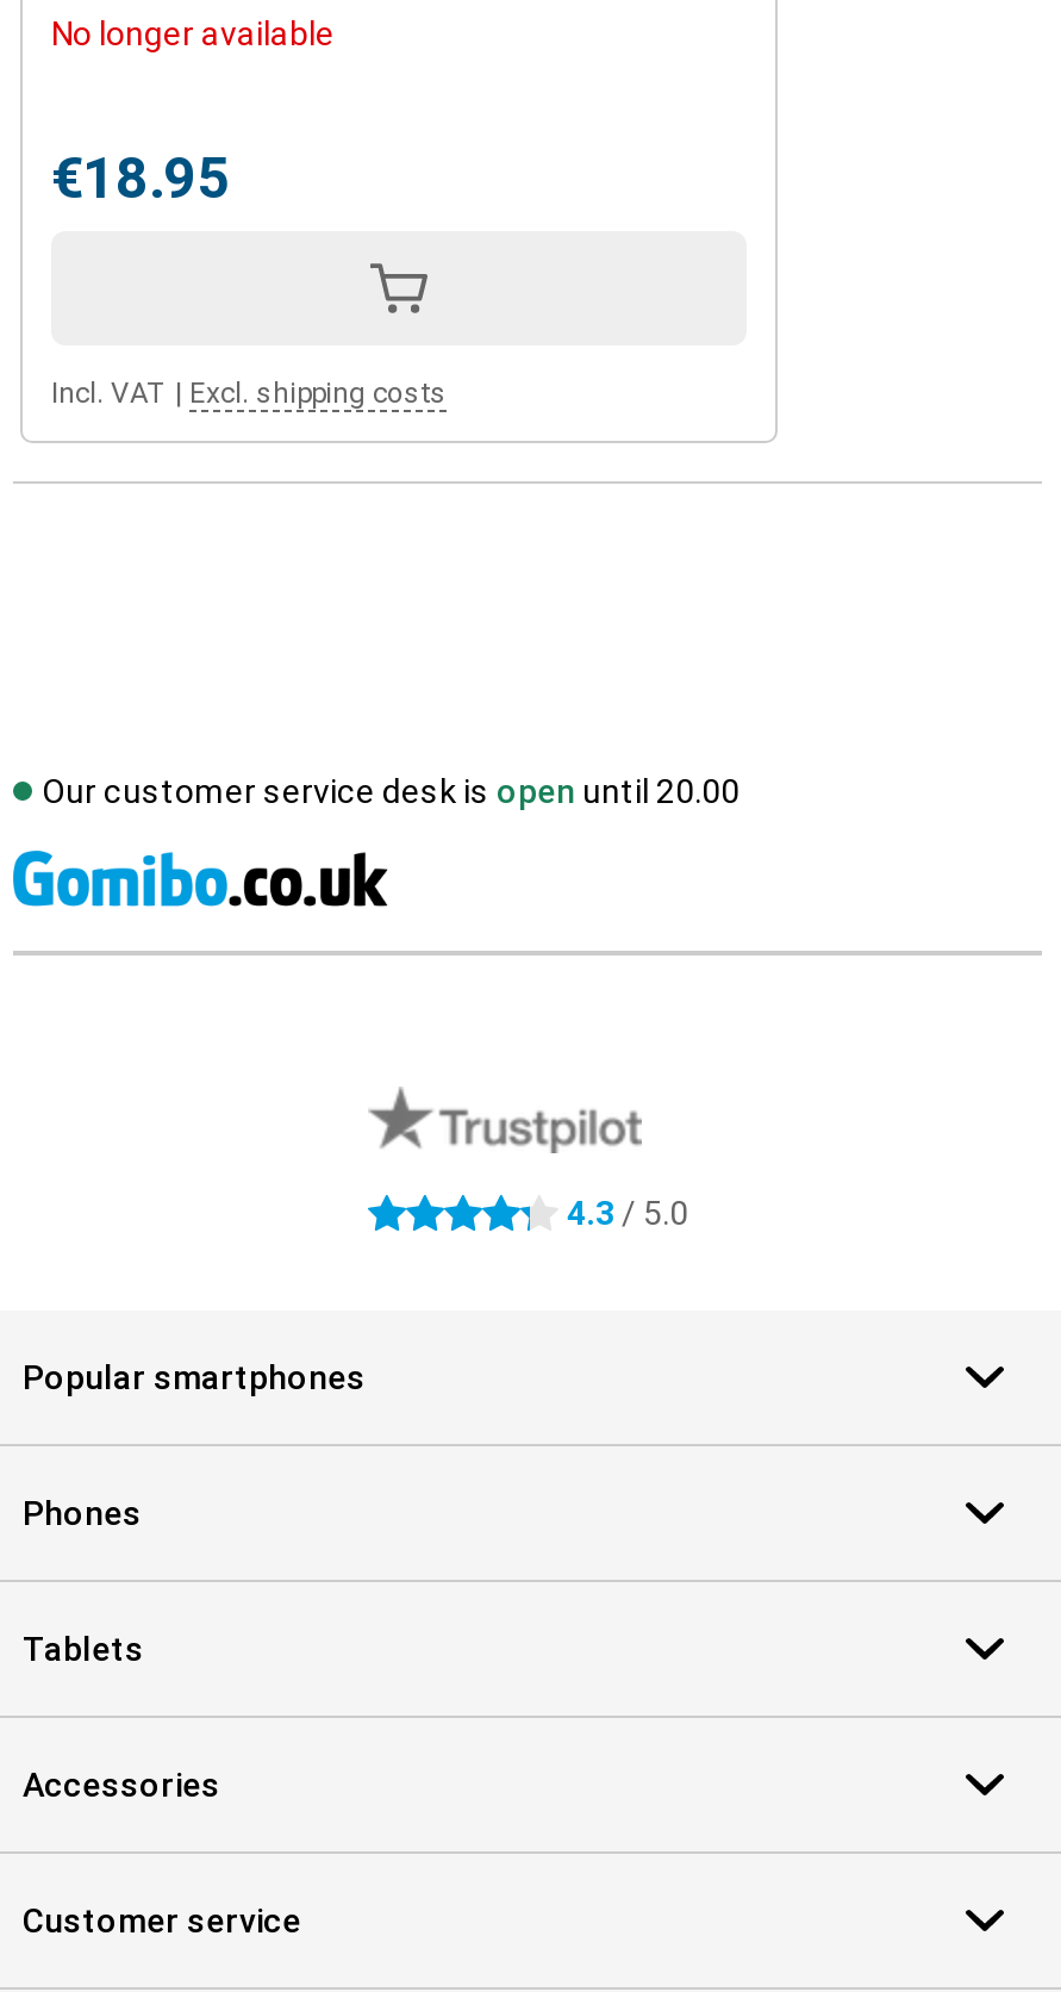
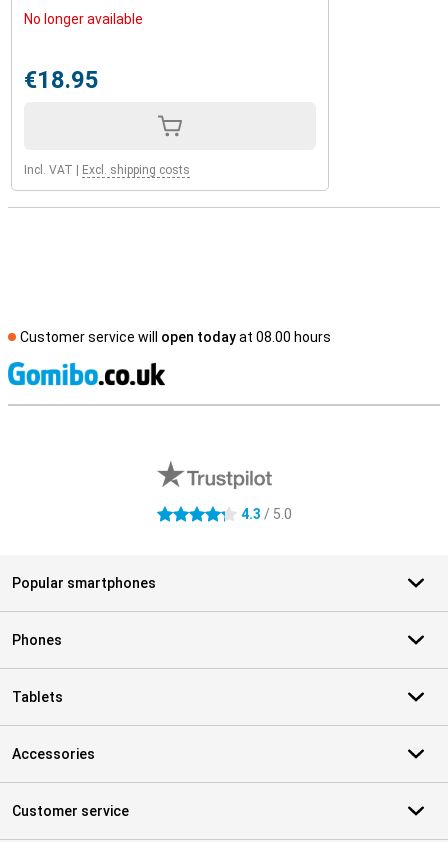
- Our customer service desk is open until 20.00
+ Customer service will open today at 08.00 hours
